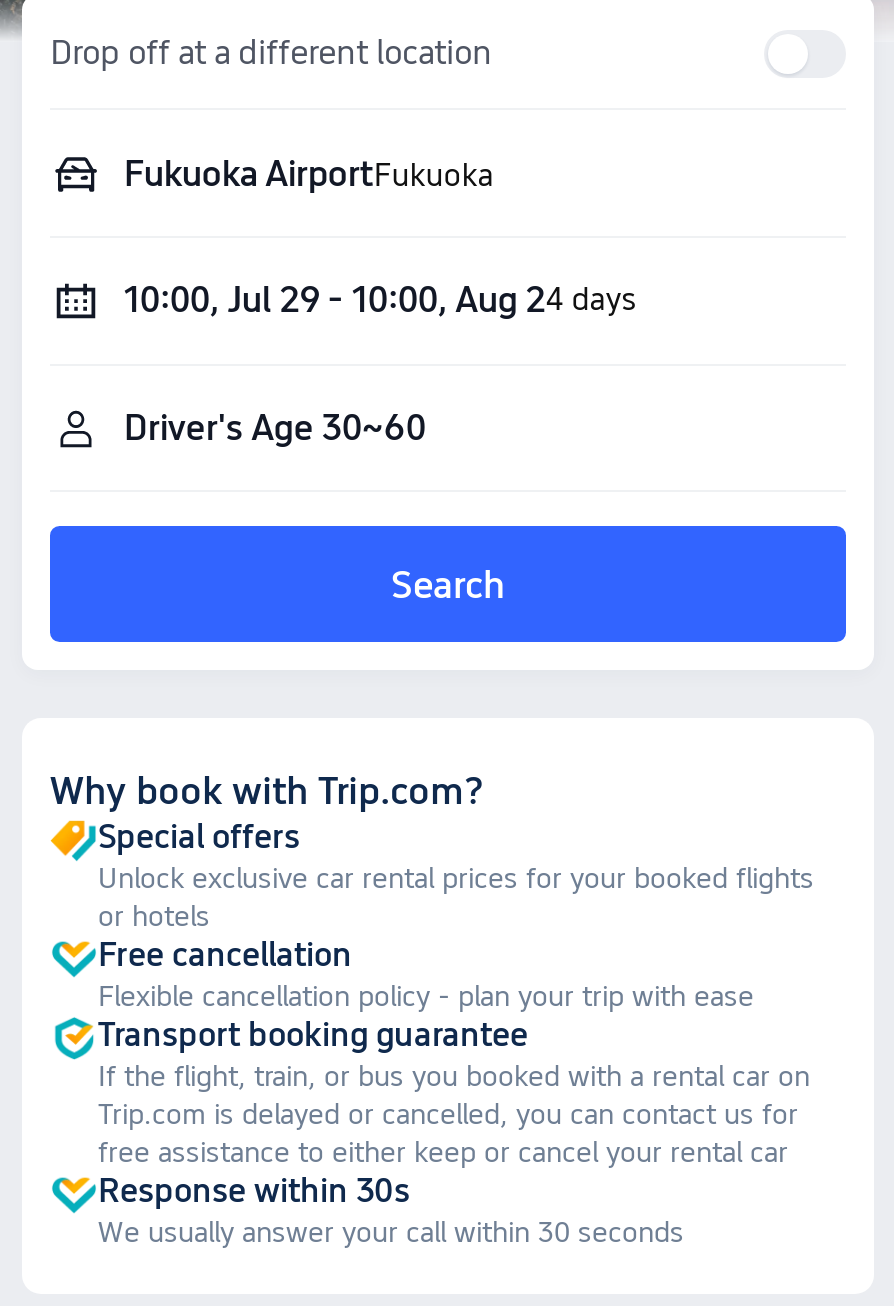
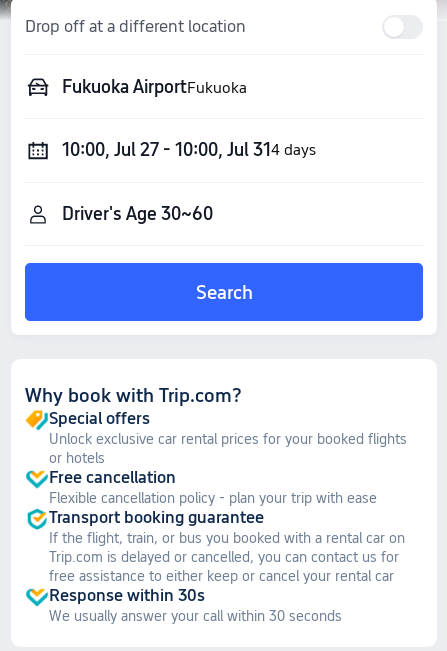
- 10:00, Jul 29 - 10:00, Aug 24 days
+ 10:00, Jul 27 - 10:00, Jul 314 days
